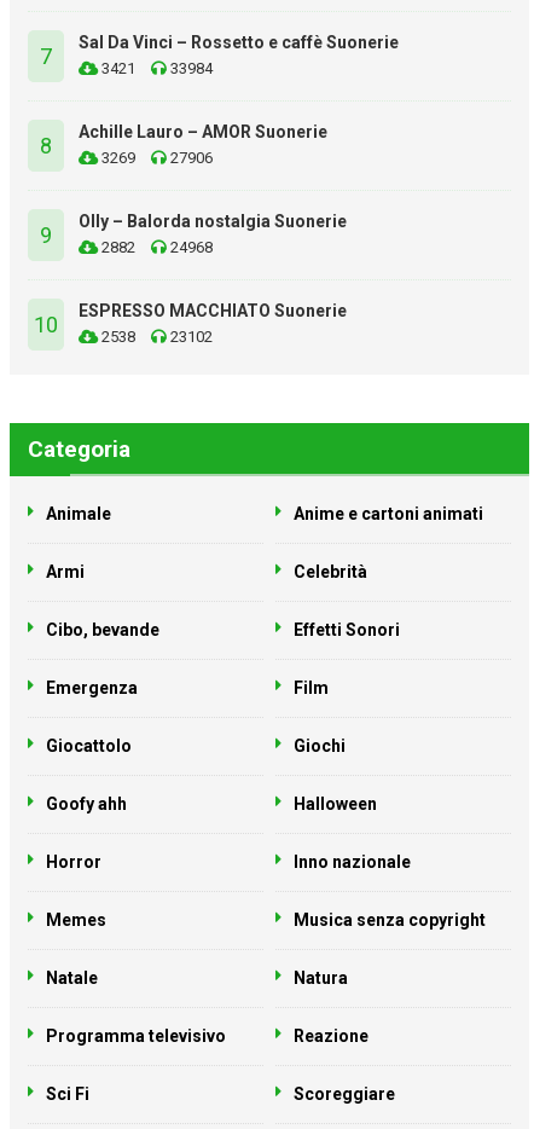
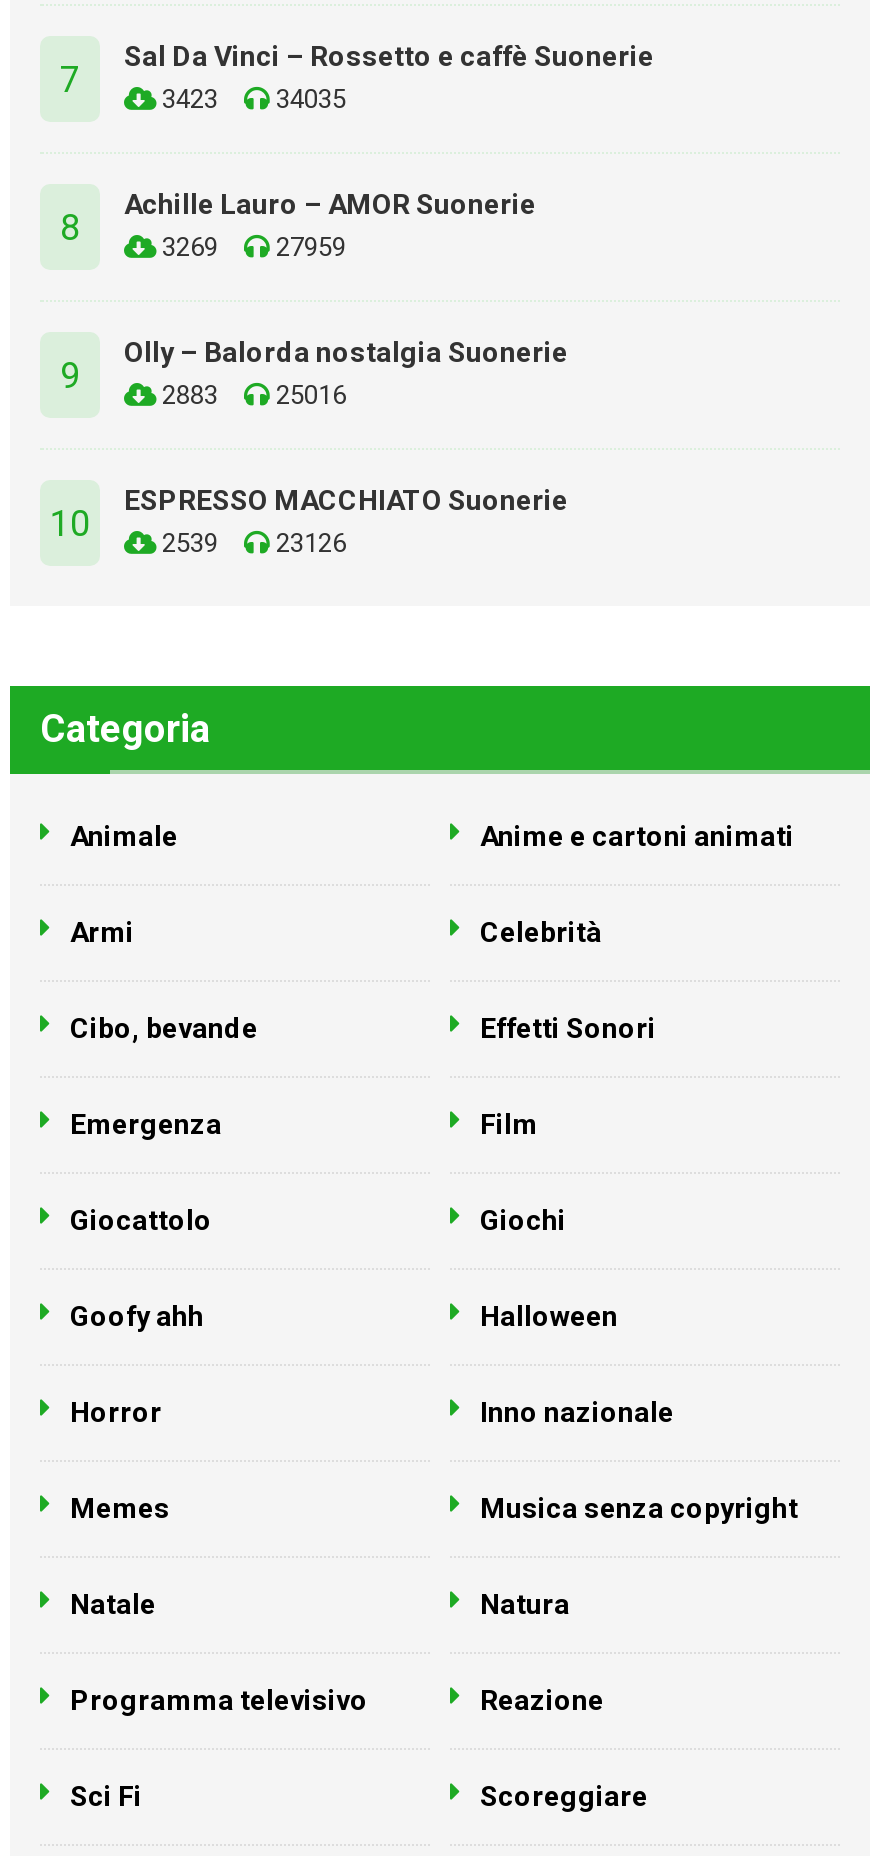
- 3421
+ 3423

- 33984
+ 34035

- 3269 27906
+ 3269 27959

- 2882
+ 2883

- 24968
+ 25016

- 2538
+ 2539

- 23102
+ 23126
